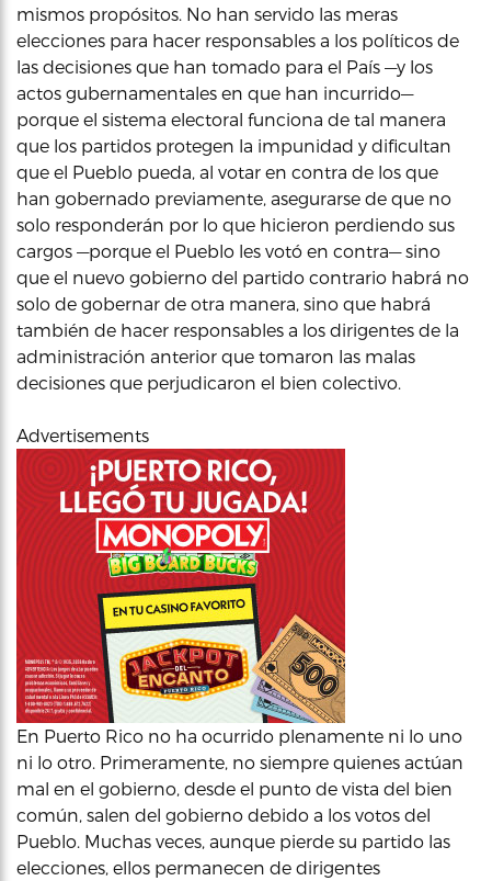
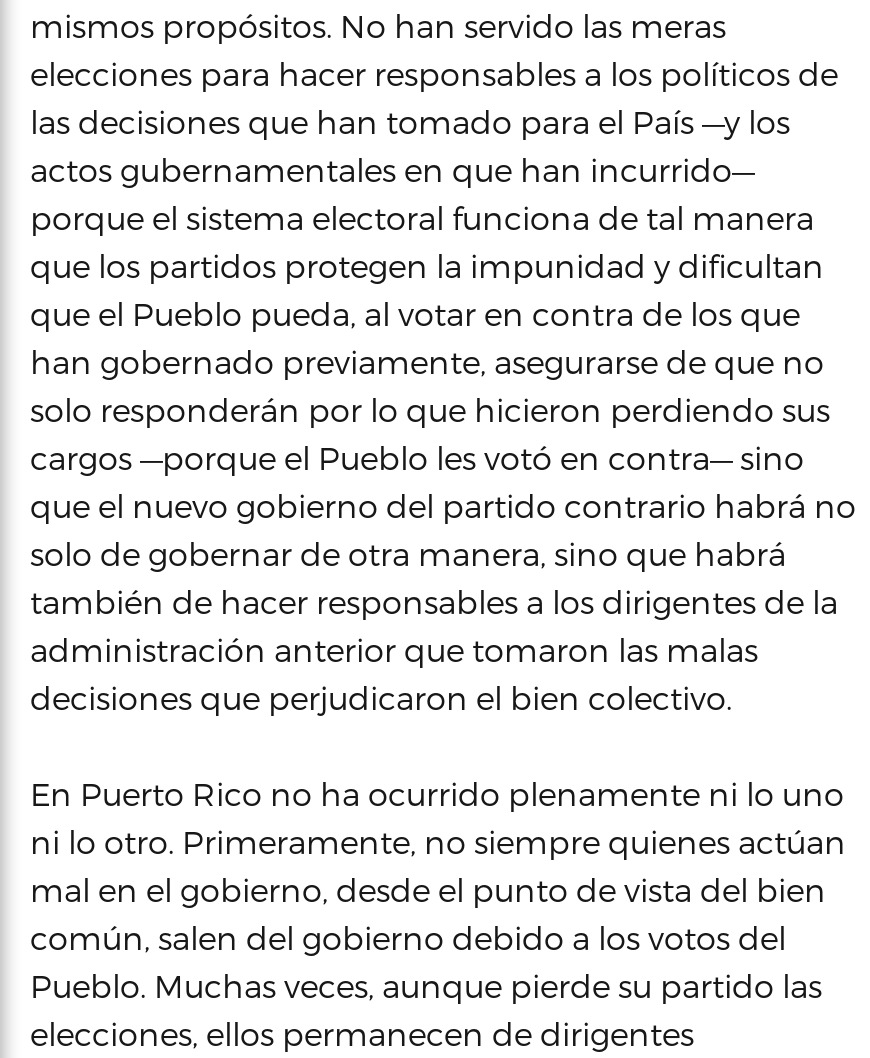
- Advertisements

- [image]
